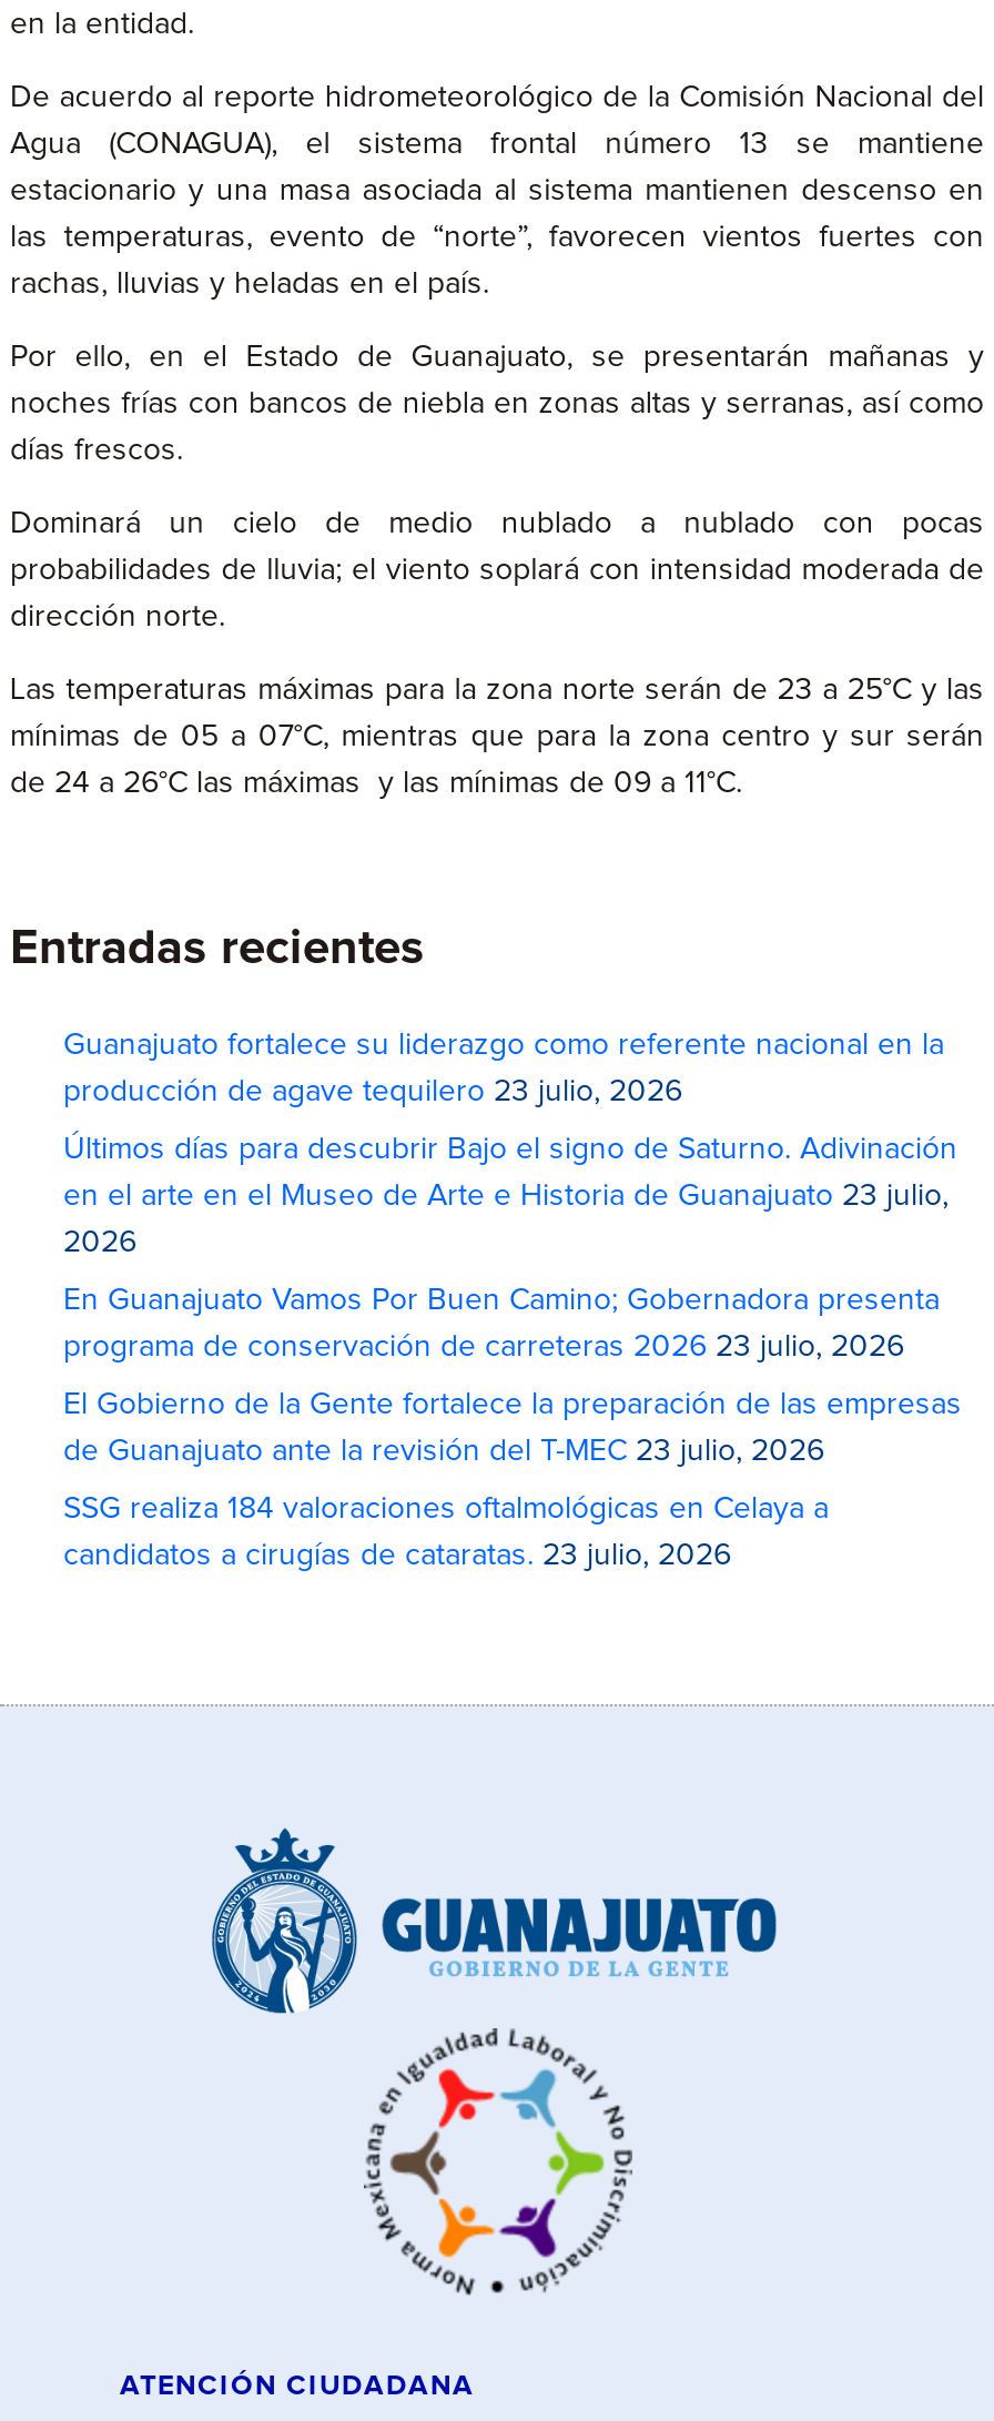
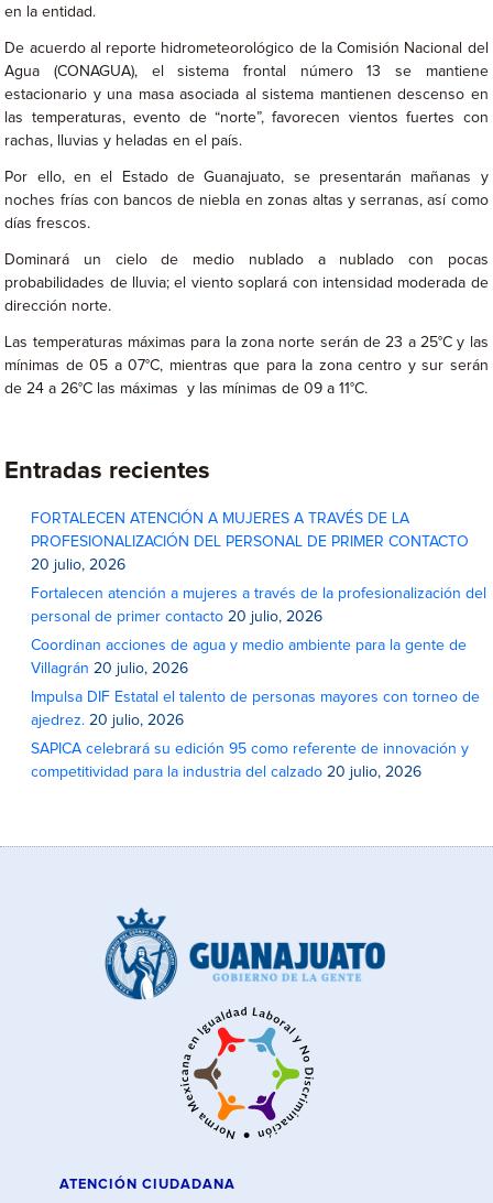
- Guanajuato fortalece su liderazgo como referente nacional en la
+ FORTALECEN ATENCIÓN A MUJERES A TRAVÉS DE LA

- producción de agave tequilero 23 julio, 2026
+ PROFESIONALIZACIÓN DEL PERSONAL DE PRIMER CONTACTO

- Últimos días para descubrir Bajo el signo de Saturno. Adivinación
+ 20 julio, 2026

- en el arte en el Museo de Arte e Historia de Guanajuato 23 julio,
+ Fortalecen atención a mujeres a través de la profesionalización del

- 2026
+ personal de primer contacto 20 julio, 2026

- En Guanajuato Vamos Por Buen Camino; Gobernadora presenta
+ Coordinan acciones de agua y medio ambiente para la gente de

- programa de conservación de carreteras 2026 23 julio, 2026
+ Villagrán 20 julio, 2026

- El Gobierno de la Gente fortalece la preparación de las empresas
+ Impulsa DIF Estatal el talento de personas mayores con torneo de

- de Guanajuato ante la revisión del T-MEC 23 julio, 2026
+ ajedrez. 20 julio, 2026

- SSG realiza 184 valoraciones oftalmológicas en Celaya a
+ SAPICA celebrará su edición 95 como referente de innovación y

- candidatos a cirugías de cataratas. 23 julio, 2026
+ competitividad para la industria del calzado 20 julio, 2026
